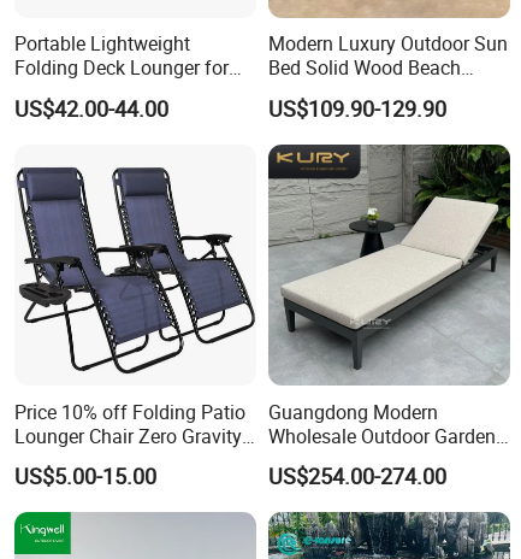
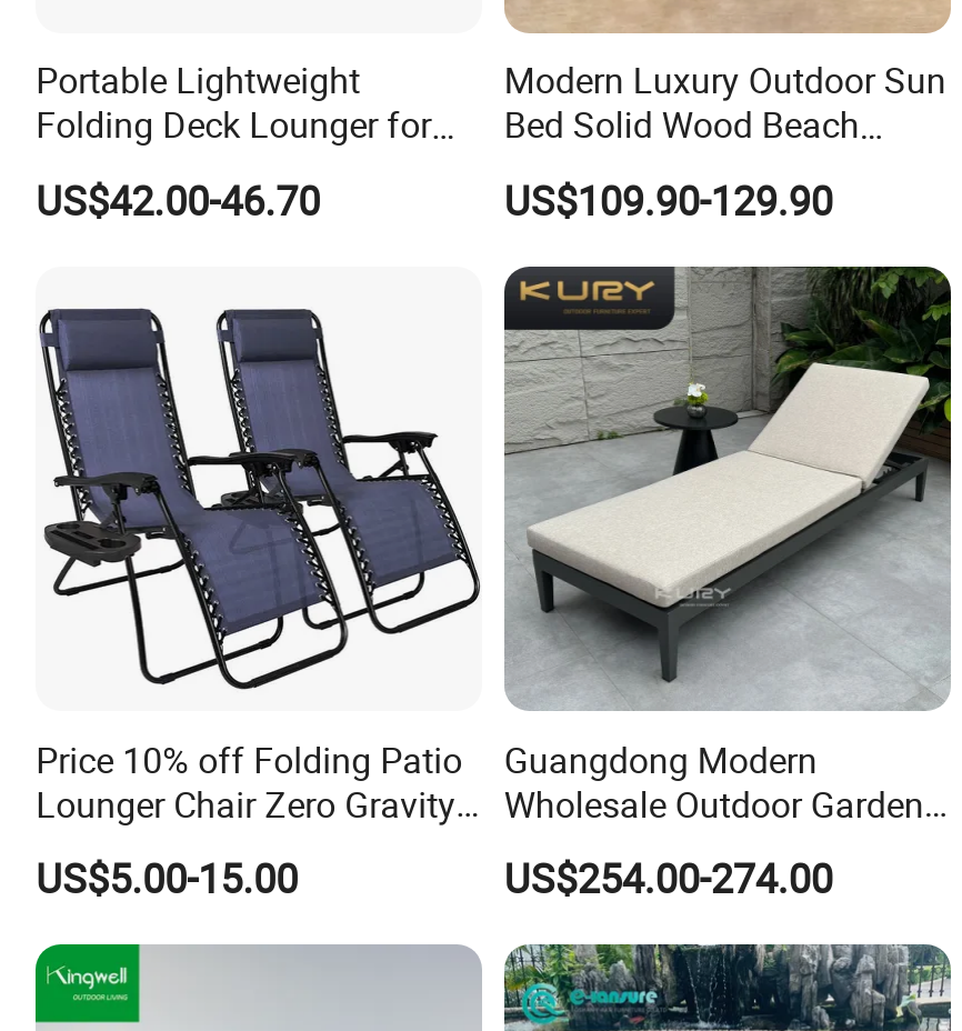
- US$42.00-44.00
+ US$42.00-46.70
